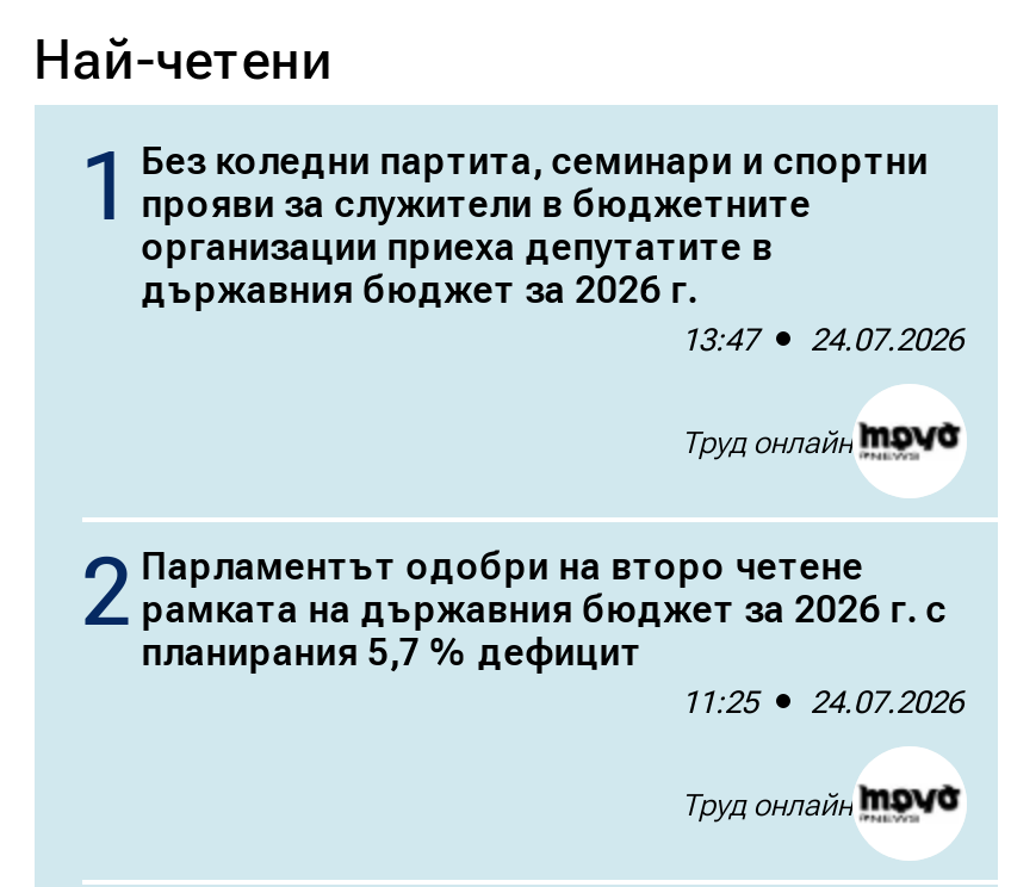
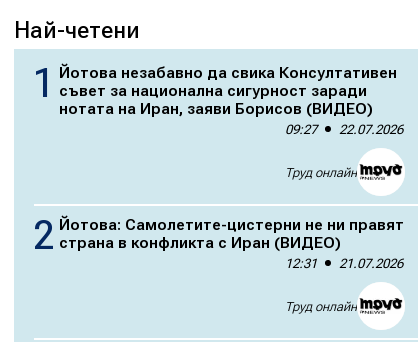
- Без коледни партита, семинари и спортни
- прояви за служители в бюджетните
- организации приеха депутатите в
- държавния бюджет за 2026 г.
- 13:47
- 24.07.2026
+ Йотова незабавно да свика Консултативен
+ съвет за национална сигурност заради
+ нотата на Иран, заяви Борисов (ВИДЕО)
+ 09:27
+ 22.07.2026

- Парламентът одобри на второ четене
- рамката на държавния бюджет за 2026 г. с
- планирания 5,7 % дефицит
- 11:25
- 24.07.2026
+ Йотова: Самолетите-цистерни не ни правят
+ страна в конфликта с Иран (ВИДЕО)
+ 12:31
+ 21.07.2026
